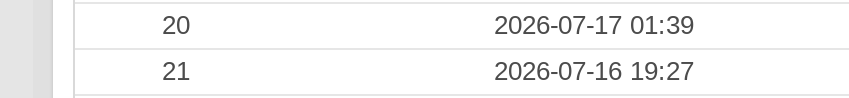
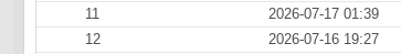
- 20
+ 11

- 21
+ 12
